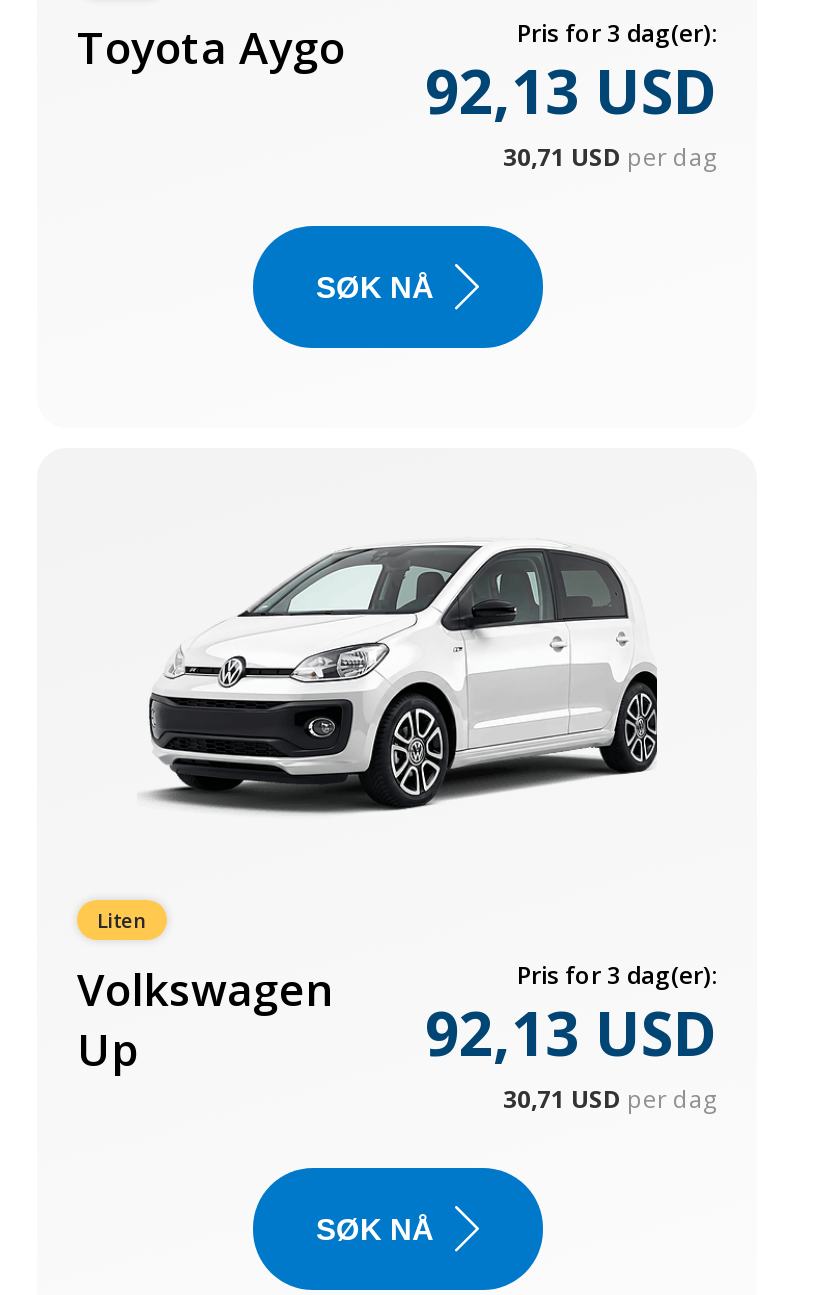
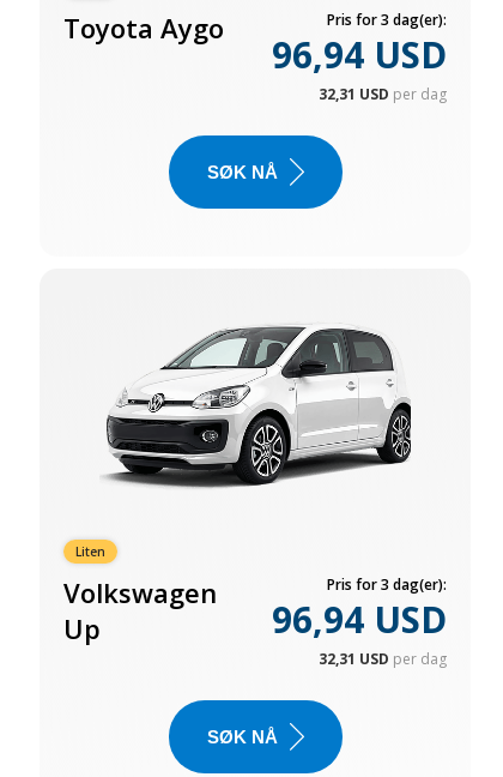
- 92,13 USD
+ 96,94 USD

- 30,71 USD per dag
+ 32,31 USD per dag

- 92,13 USD
+ 96,94 USD

- 30,71 USD per dag
+ 32,31 USD per dag
